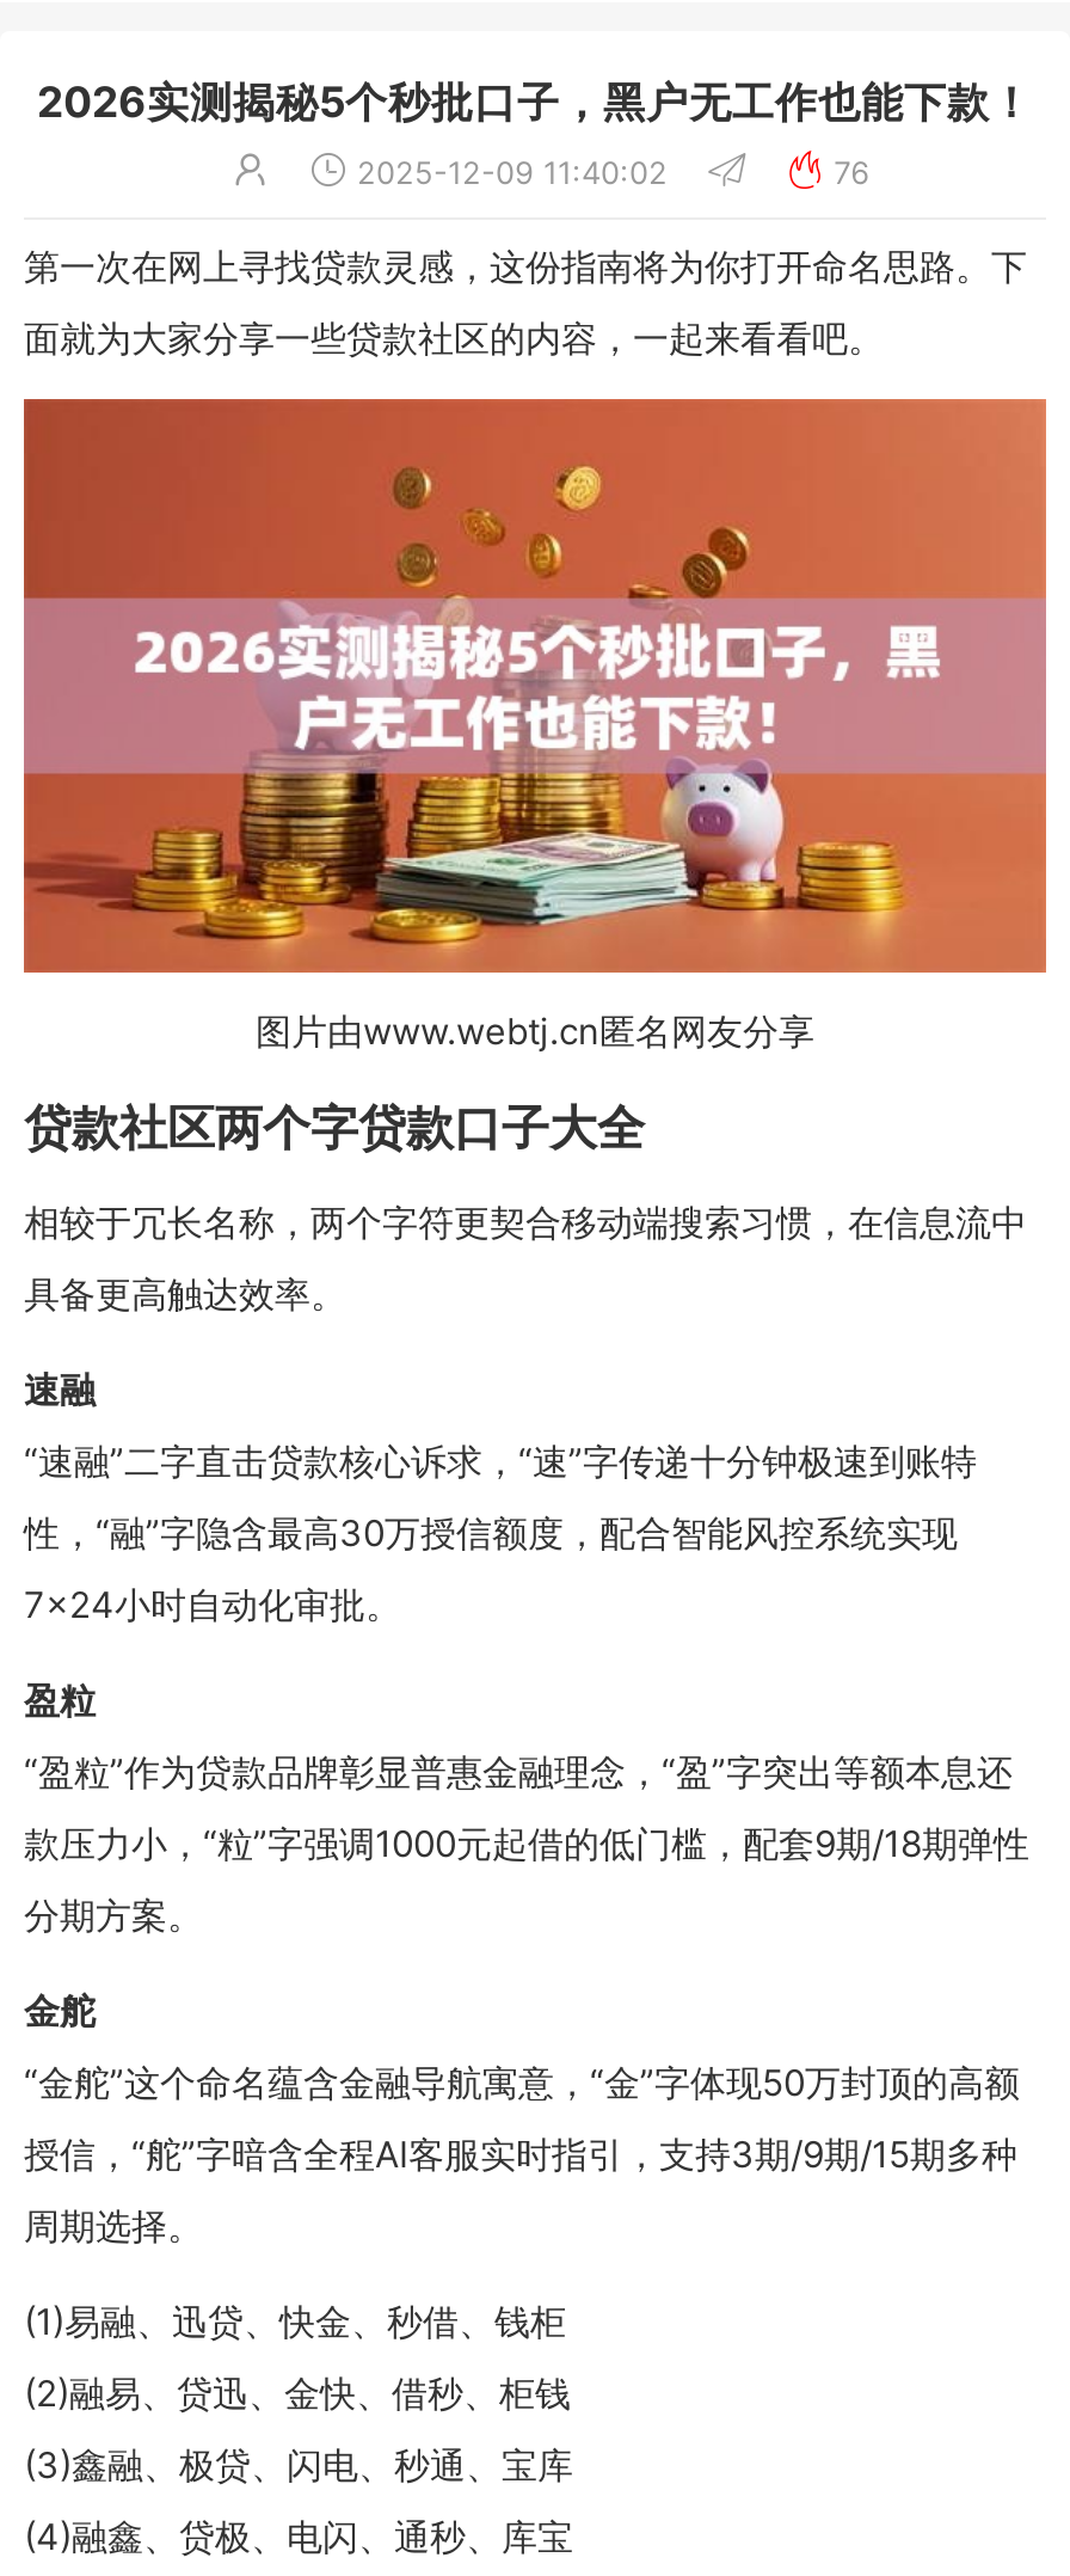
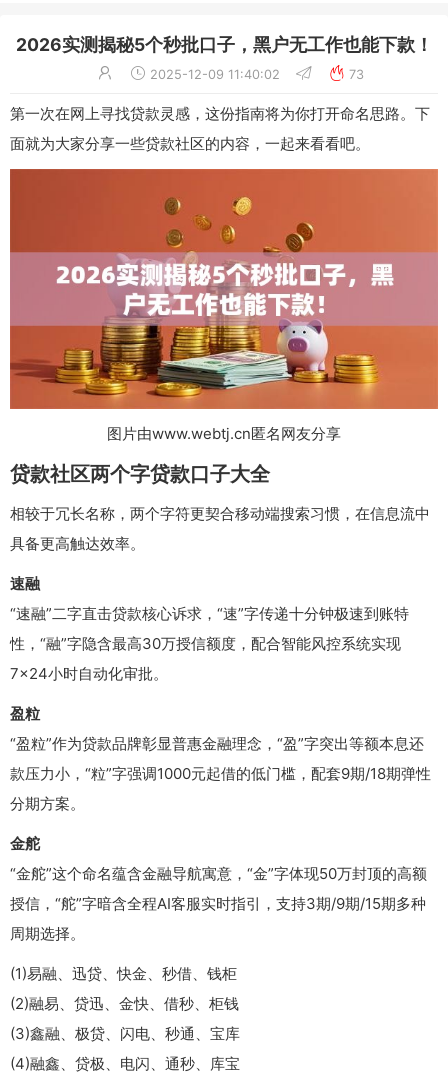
- 76
+ 73
